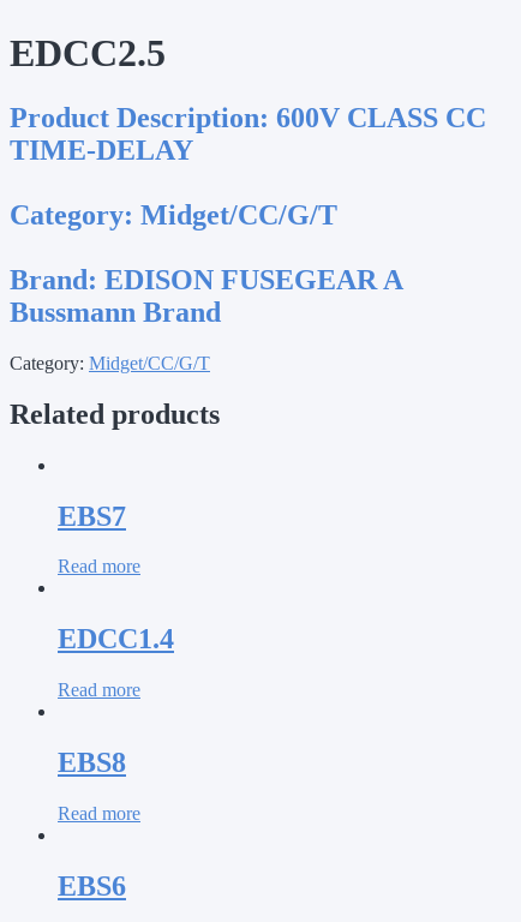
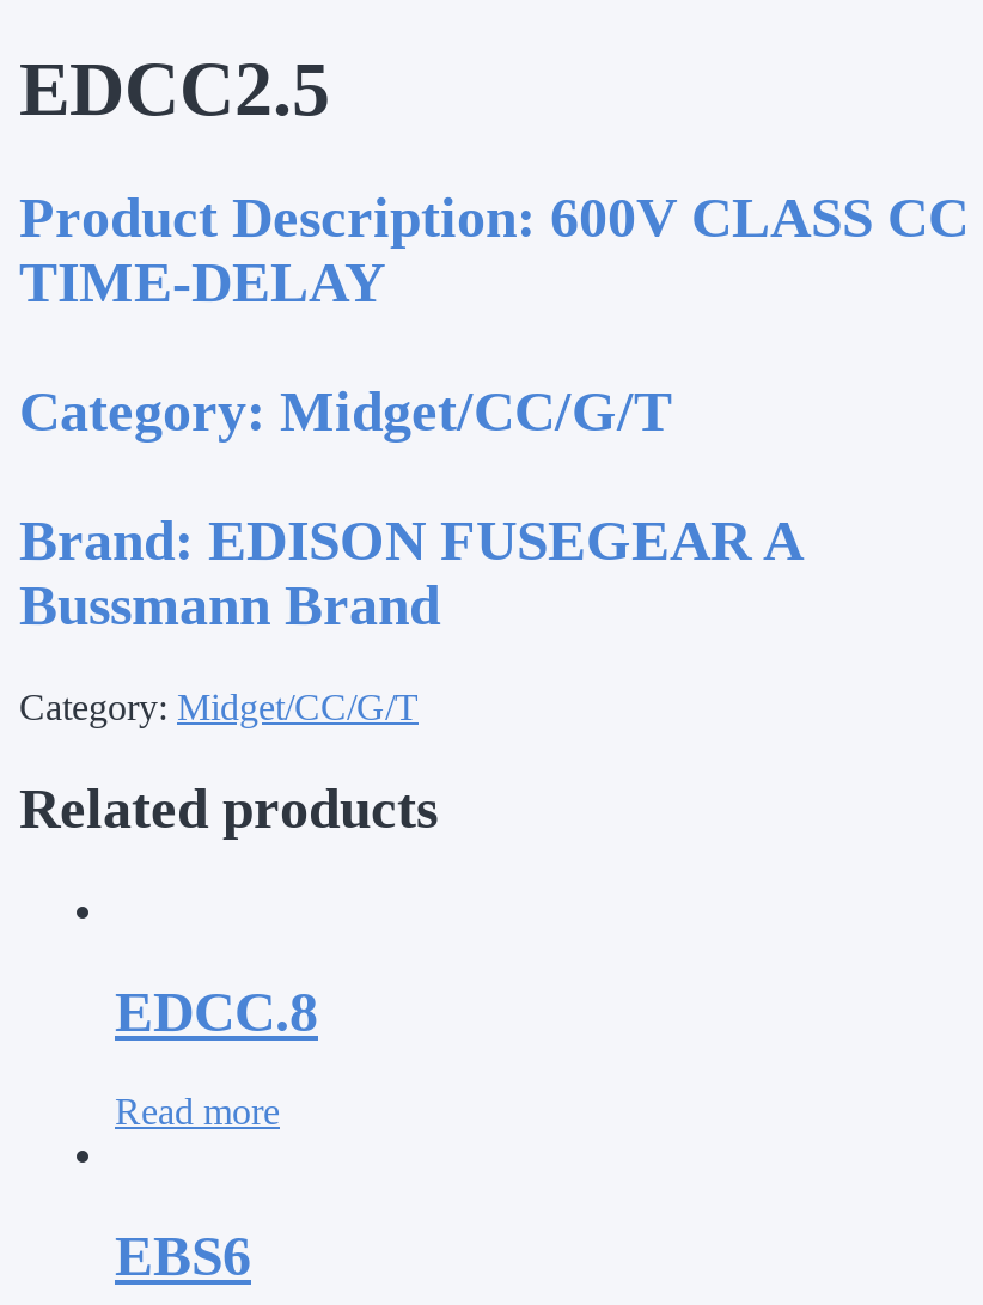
- EBS7
- Read more
- EDCC1.4
- Read more
- EBS8
+ EDCC.8
